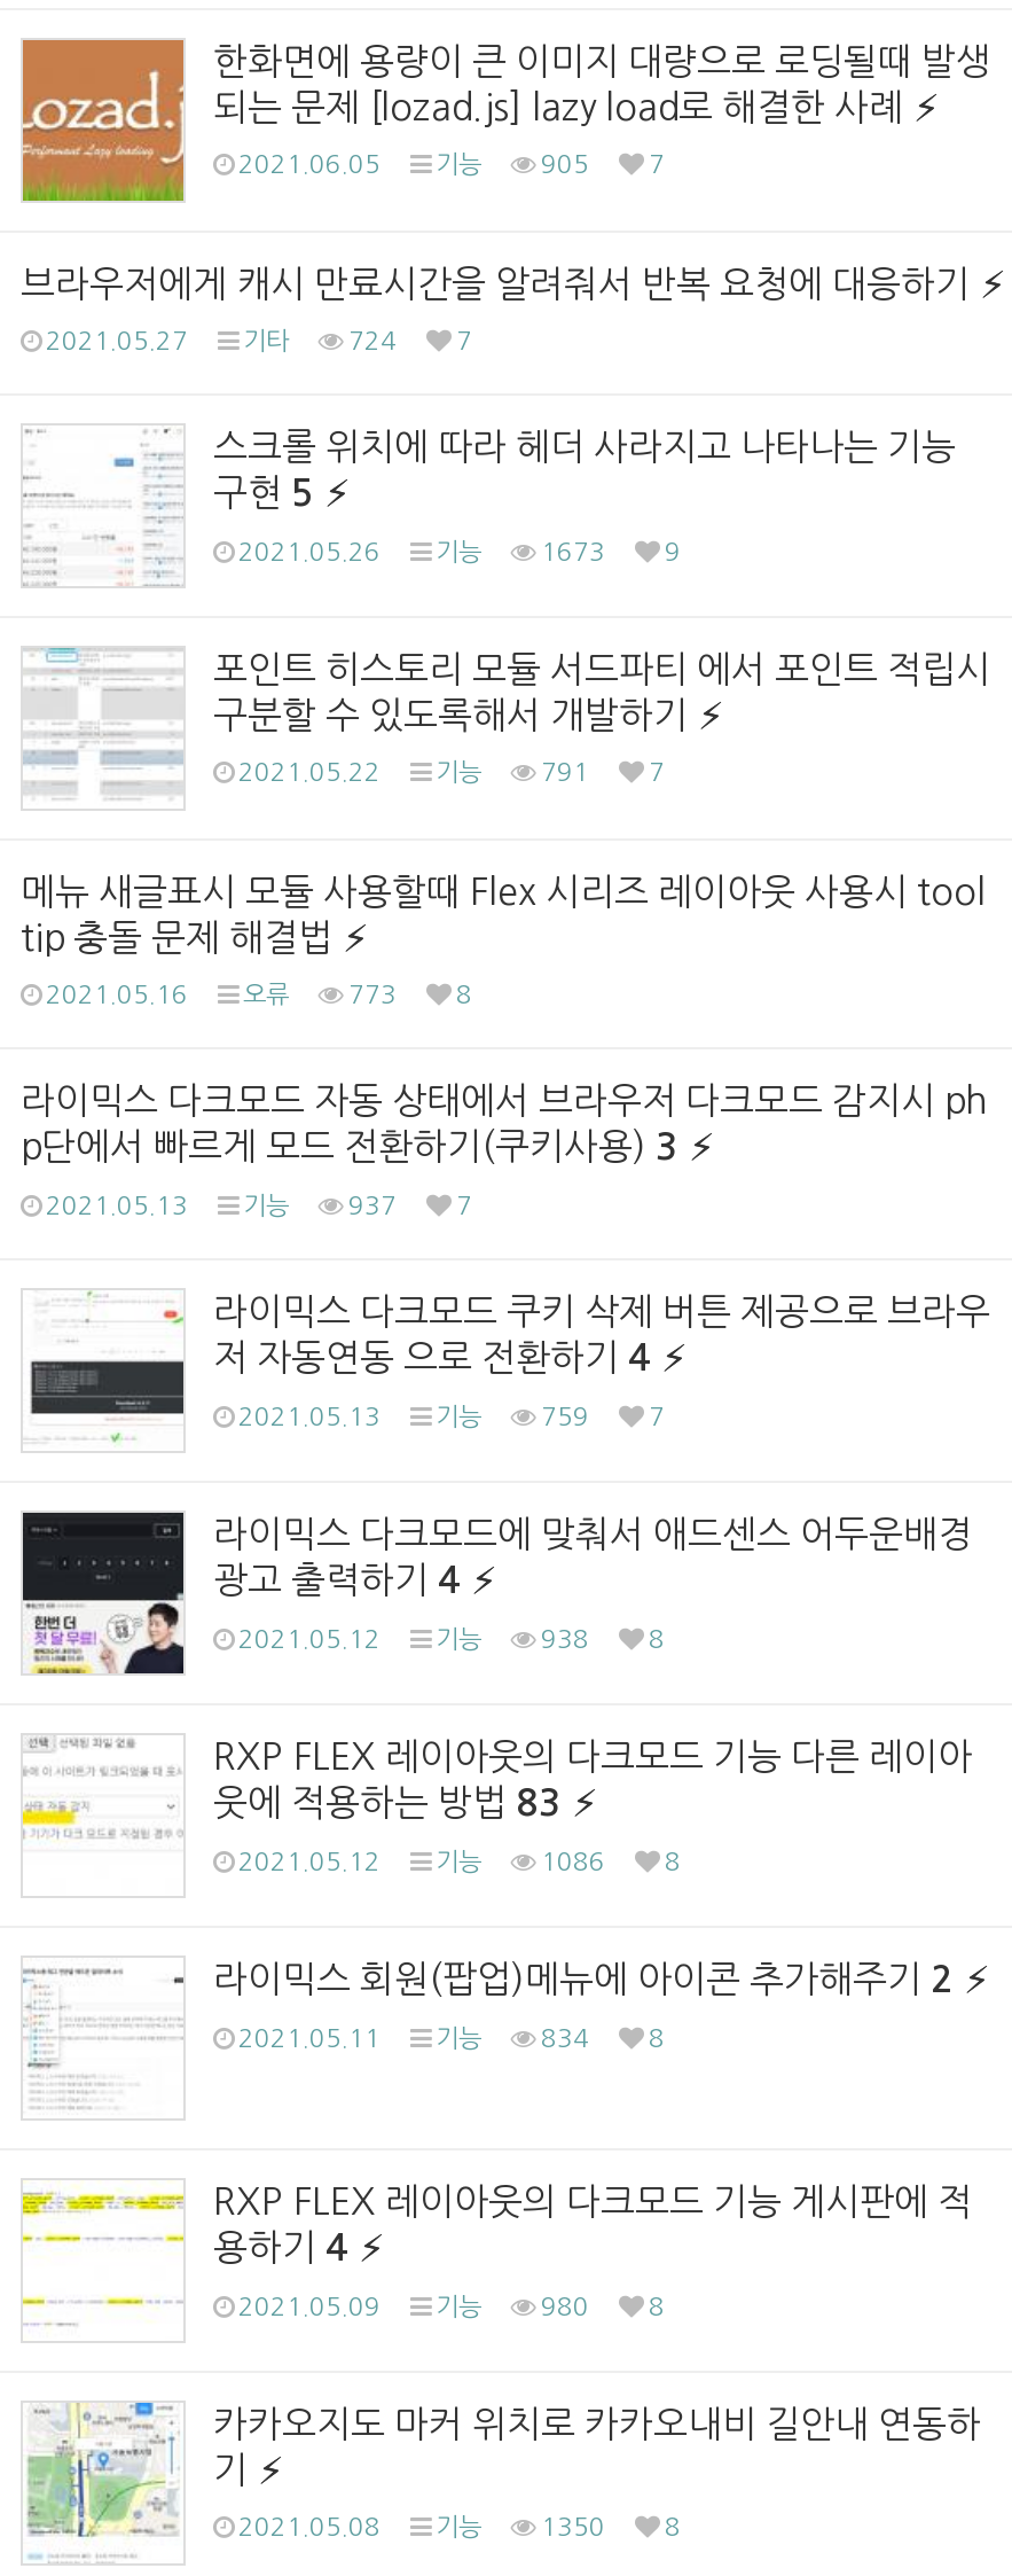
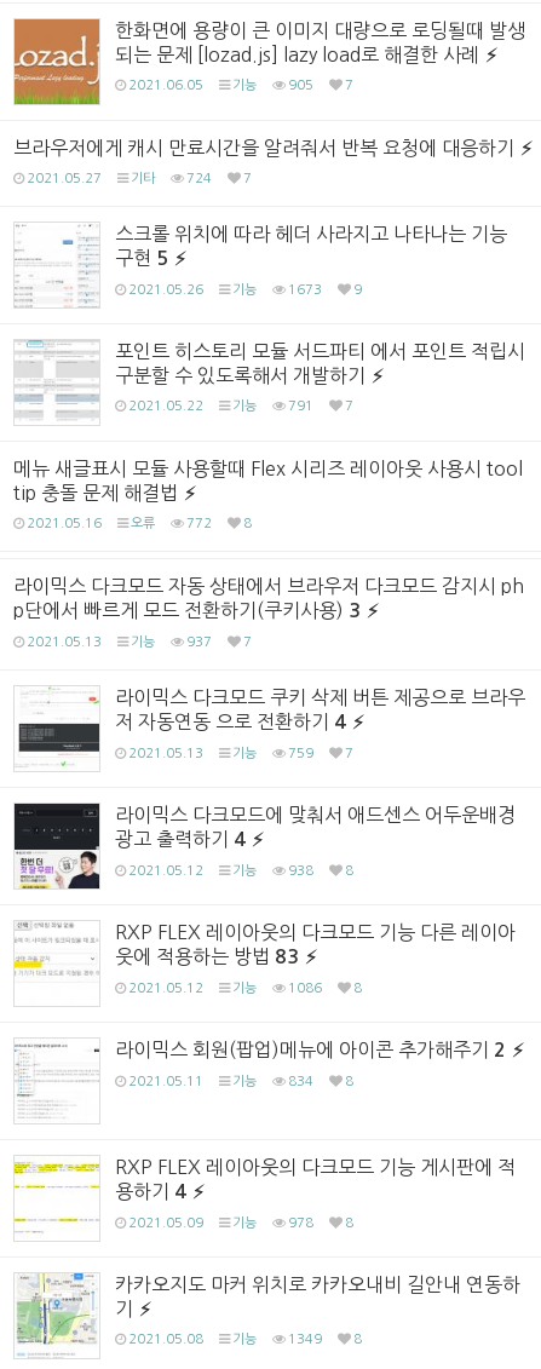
- 773
+ 772

- 980
+ 978

- 1350
+ 1349
